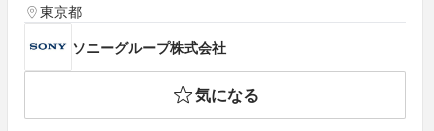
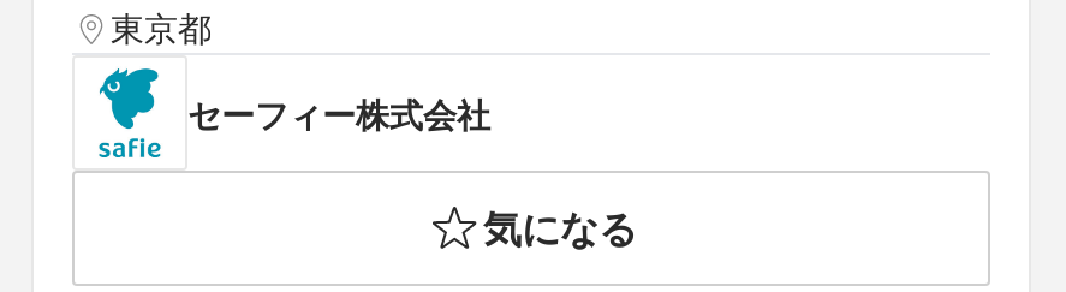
- [image]
- ソニーグループ株式会社
+ [image]
+ セーフィー株式会社
